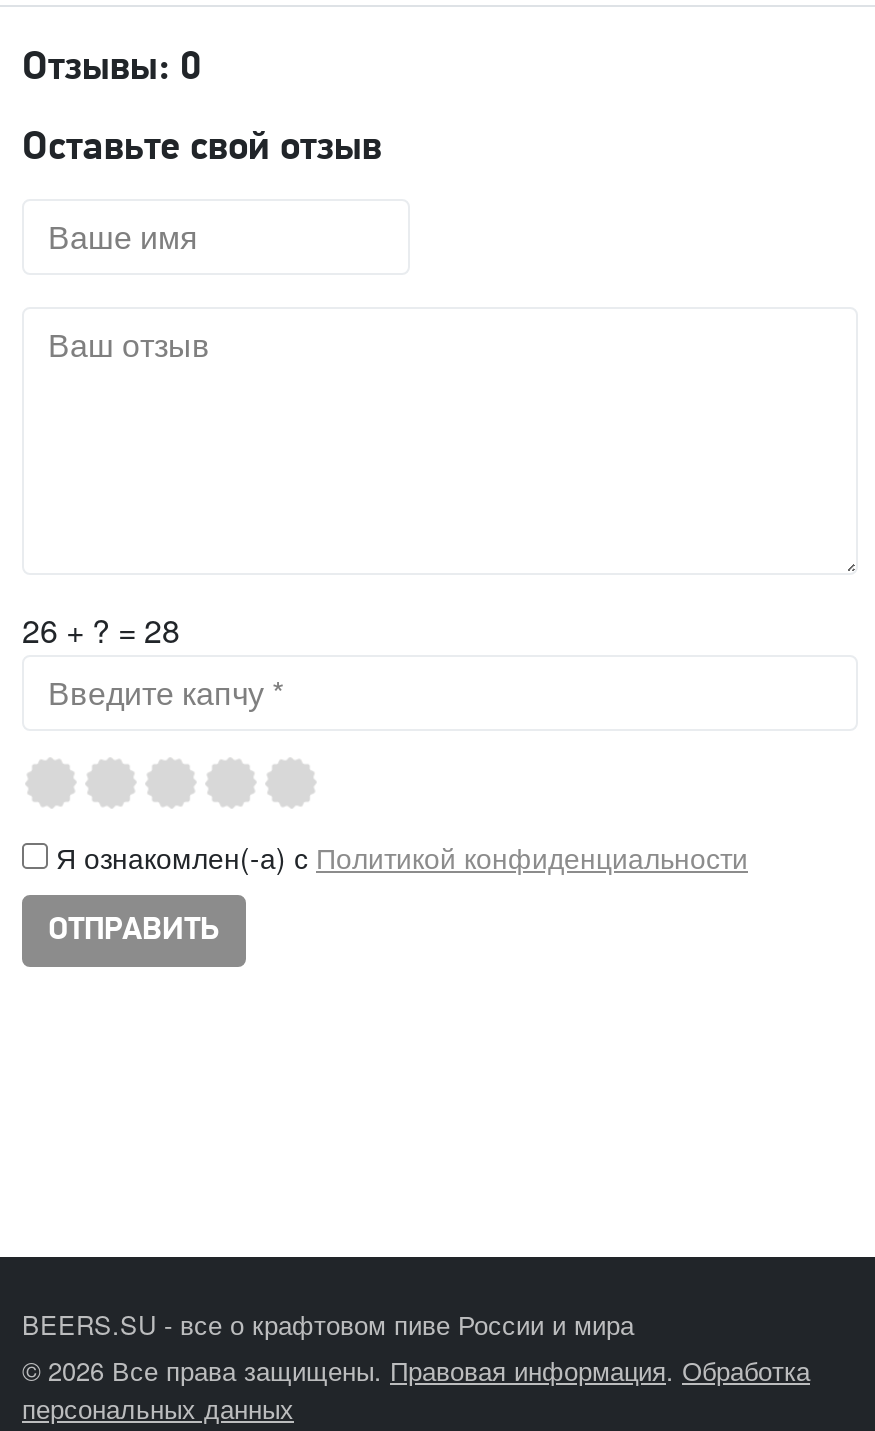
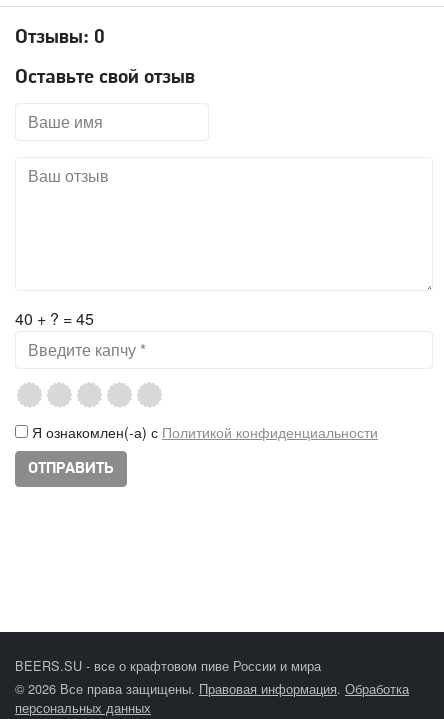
- 26 + ? = 28
+ 40 + ? = 45
